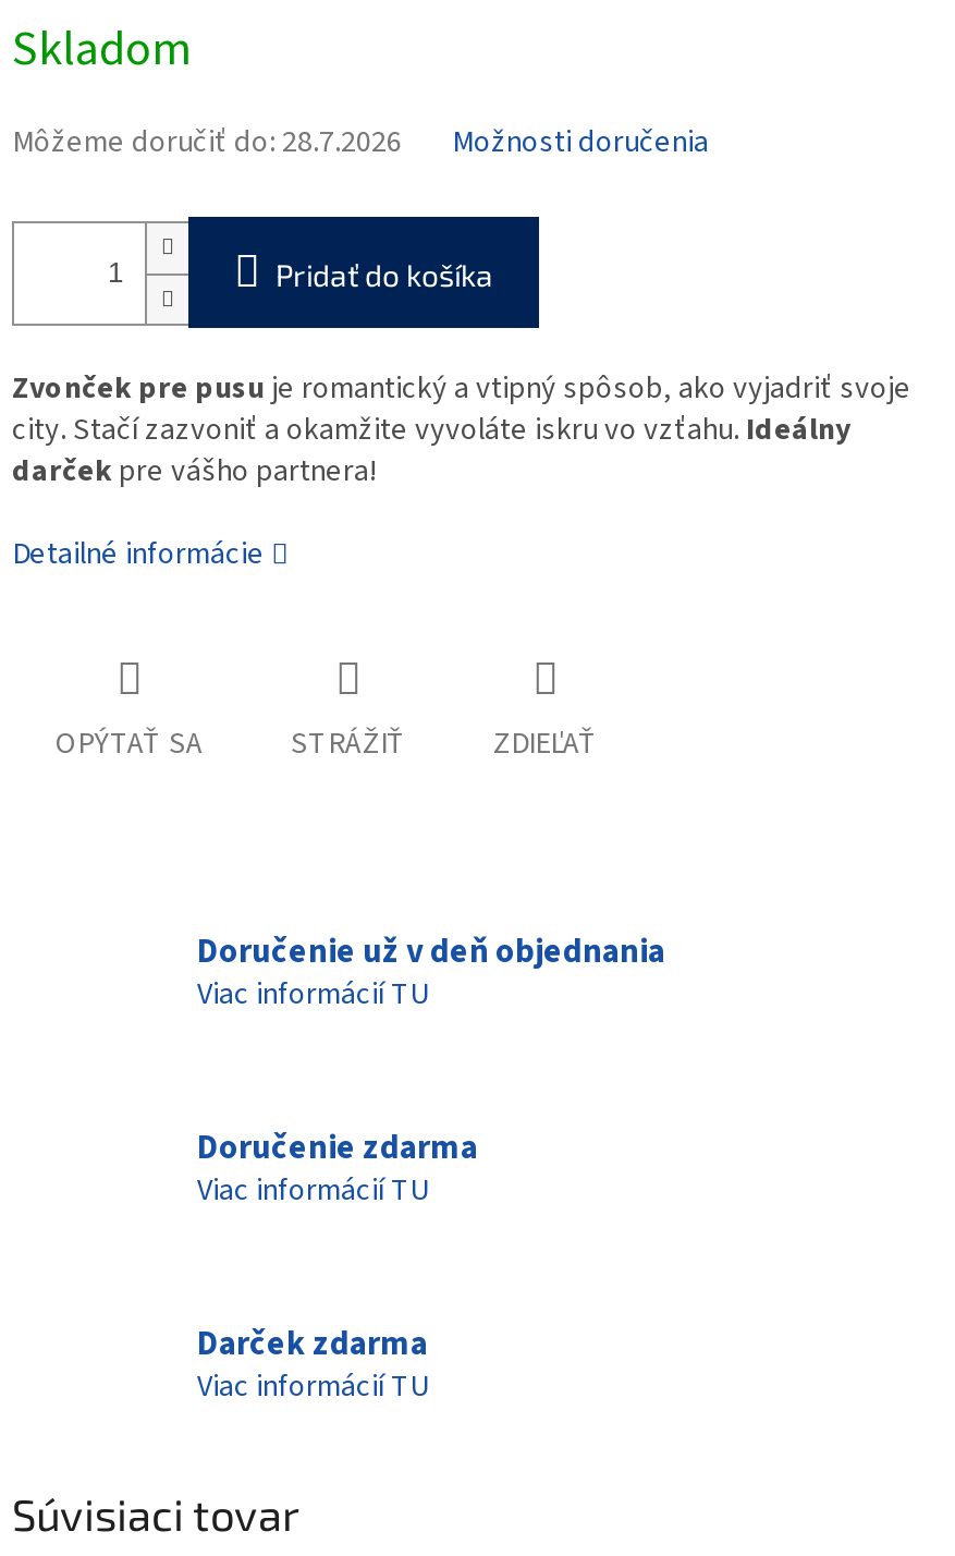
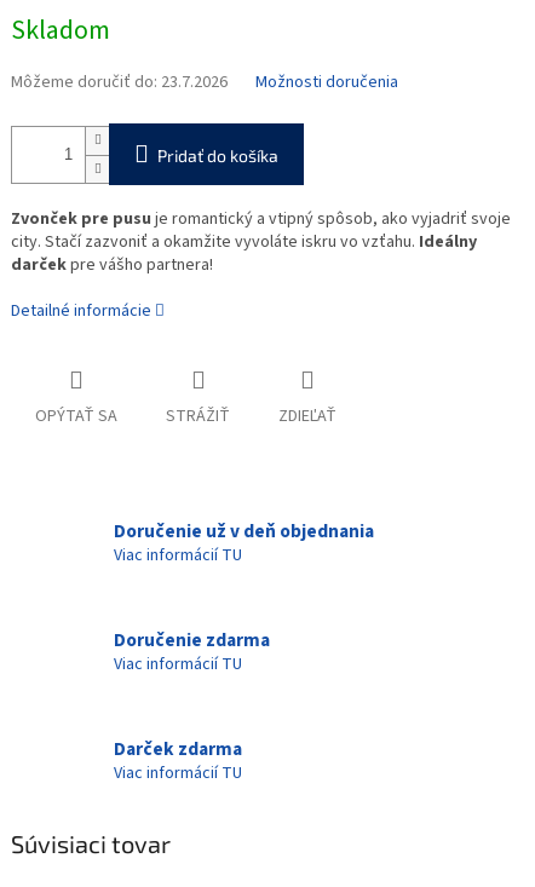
- Môžeme doručiť do: 28.7.2026
+ Môžeme doručiť do: 23.7.2026
